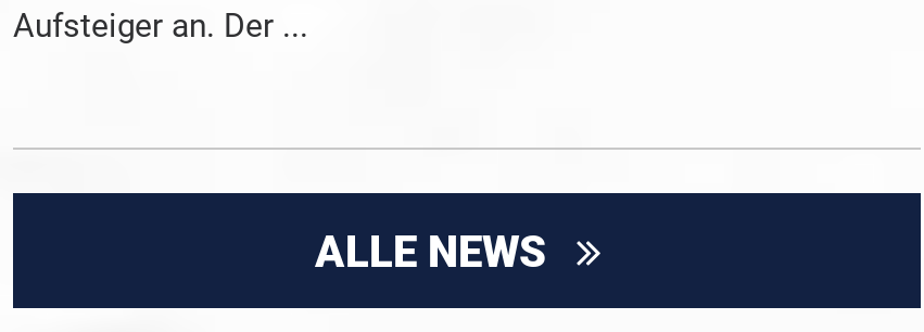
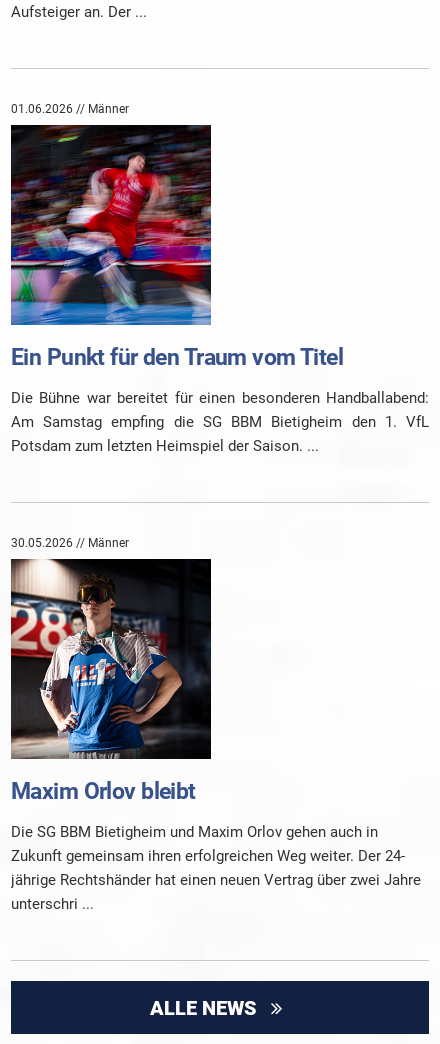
+ [image]
+ Ein Punkt für den Traum vom Titel
+ Die Bühne war bereitet für einen besonderen Handballabend:
+ Am Samstag empfing die SG BBM Bietigheim den 1. VfL
+ Potsdam zum letzten Heimspiel der Saison. ...

+ [image]
+ Maxim Orlov bleibt
+ Die SG BBM Bietigheim und Maxim Orlov gehen auch in
+ Zukunft gemeinsam ihren erfolgreichen Weg weiter. Der 24-
+ jährige Rechtshänder hat einen neuen Vertrag über zwei Jahre
+ unterschri ...

+ 01.06.2026 // Männer

+ 30.05.2026 // Männer
